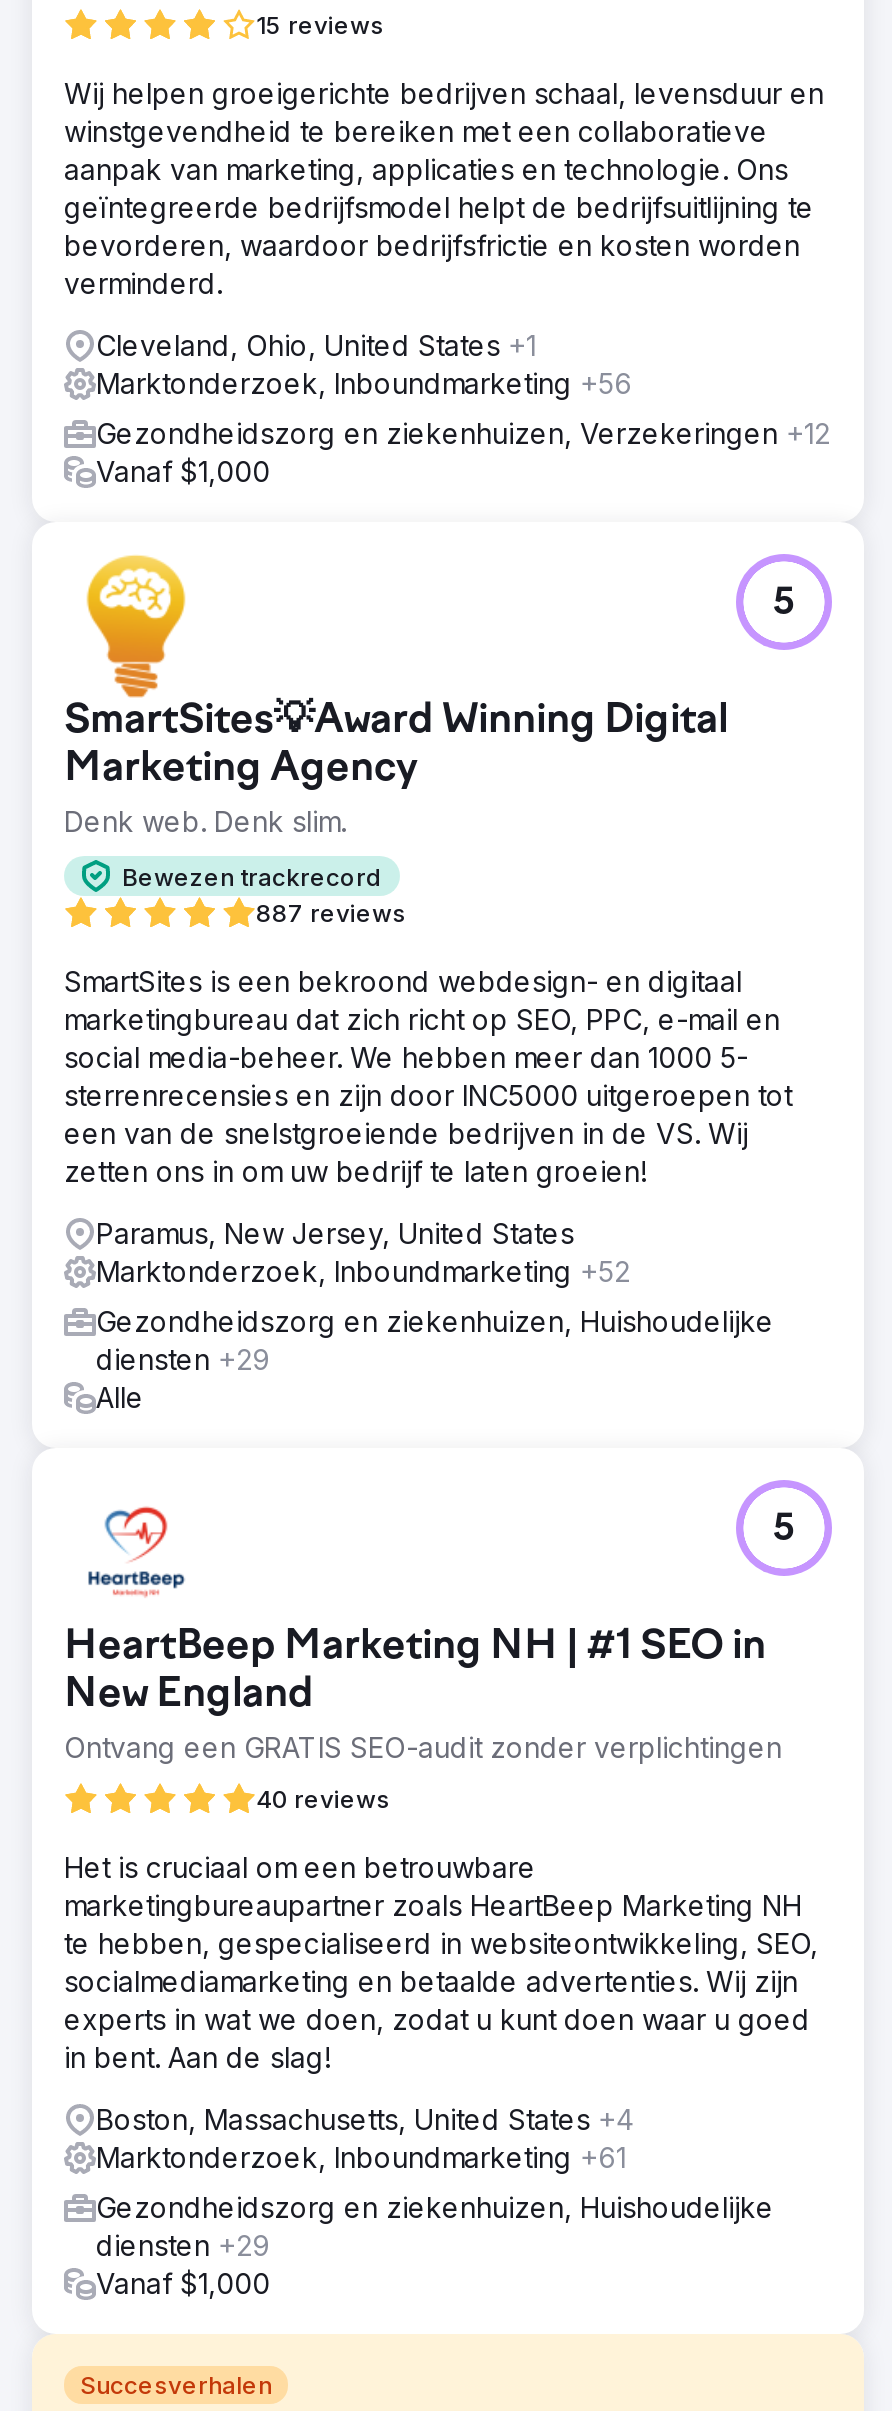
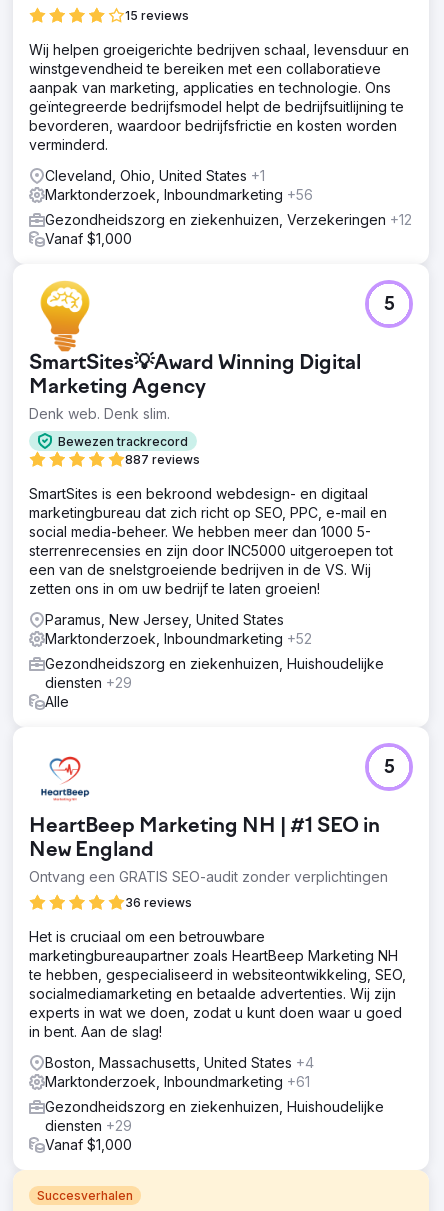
- 40 reviews
+ 36 reviews
